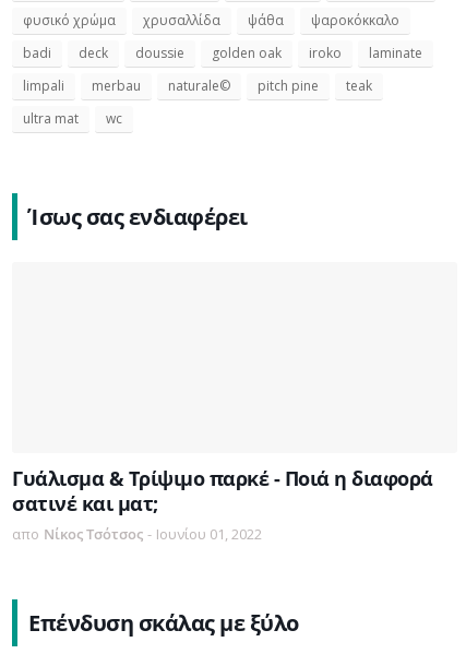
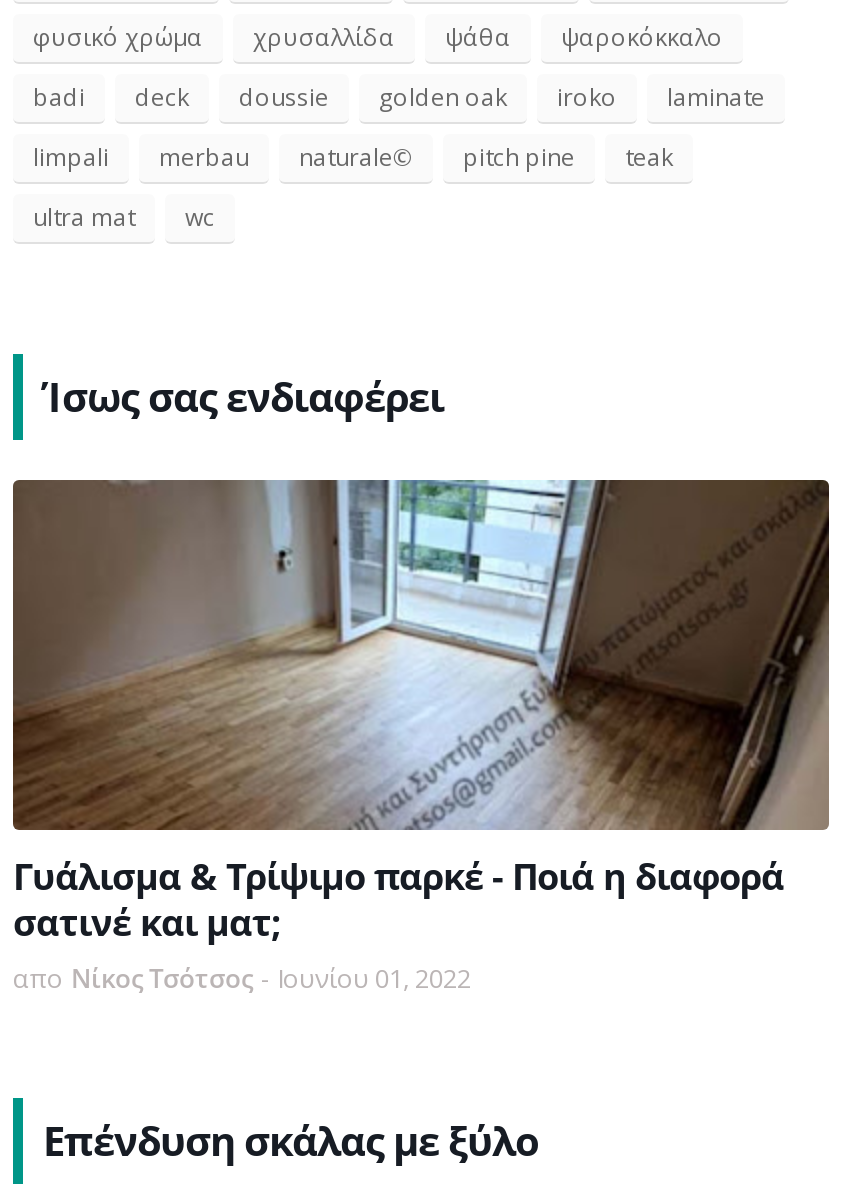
+ [image]
